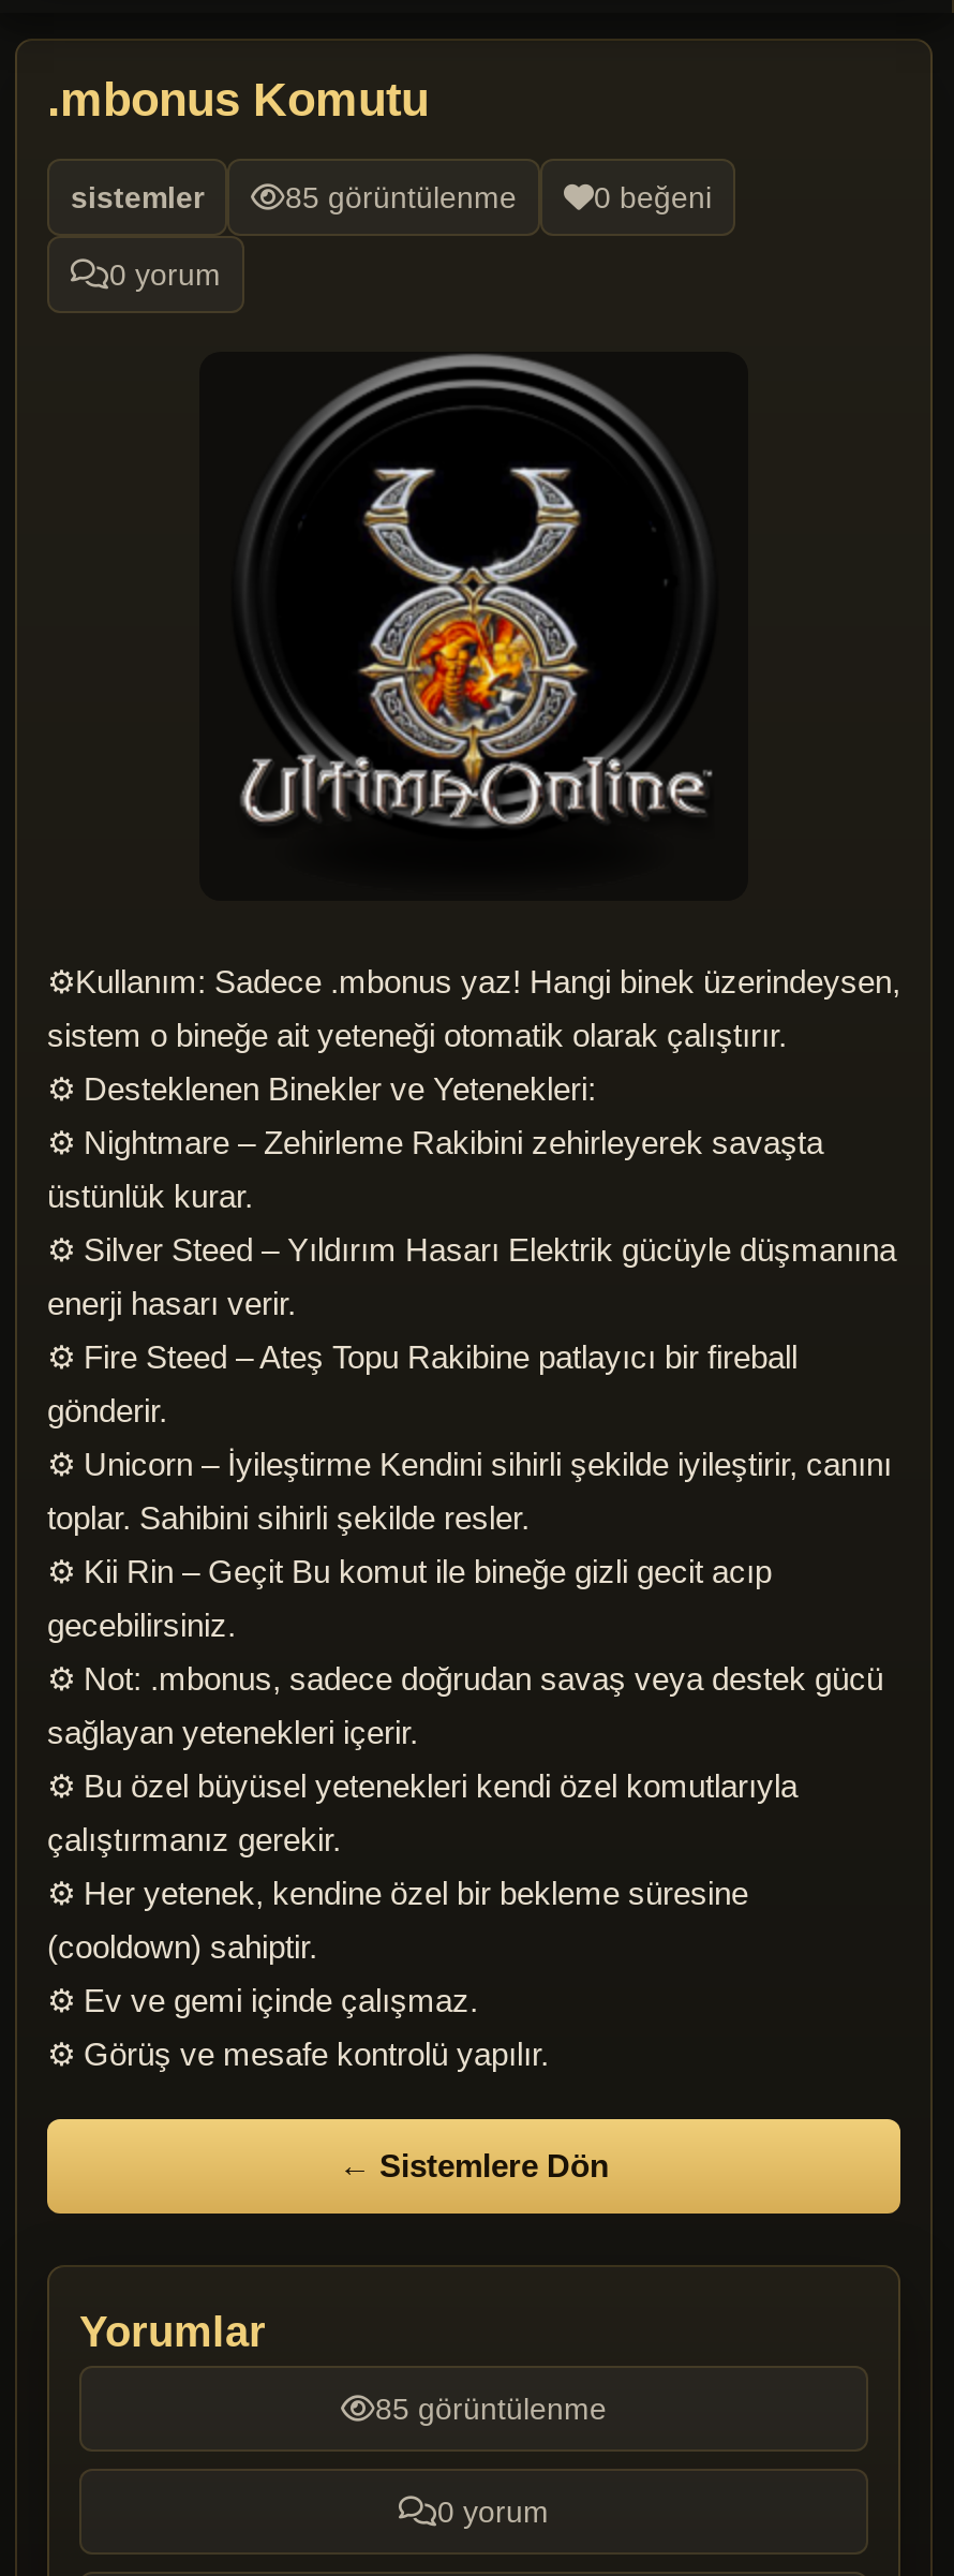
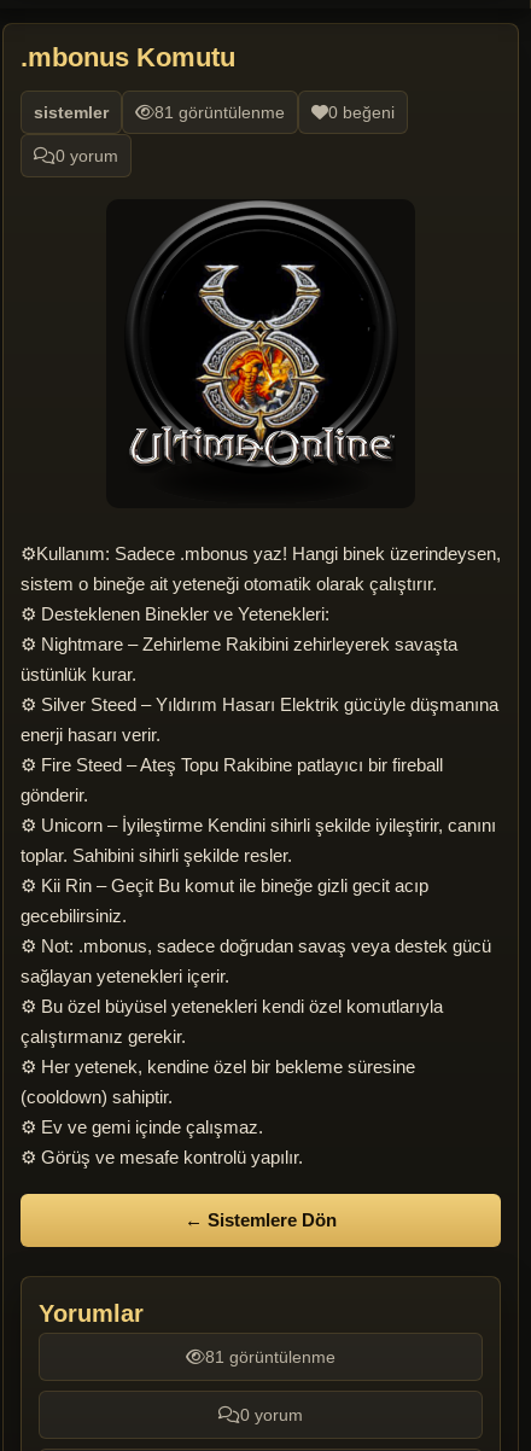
- 85 görüntülenme
+ 81 görüntülenme

- 85 görüntülenme
+ 81 görüntülenme
